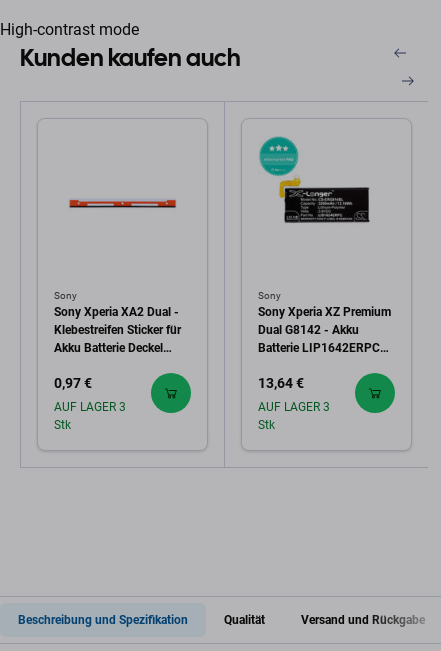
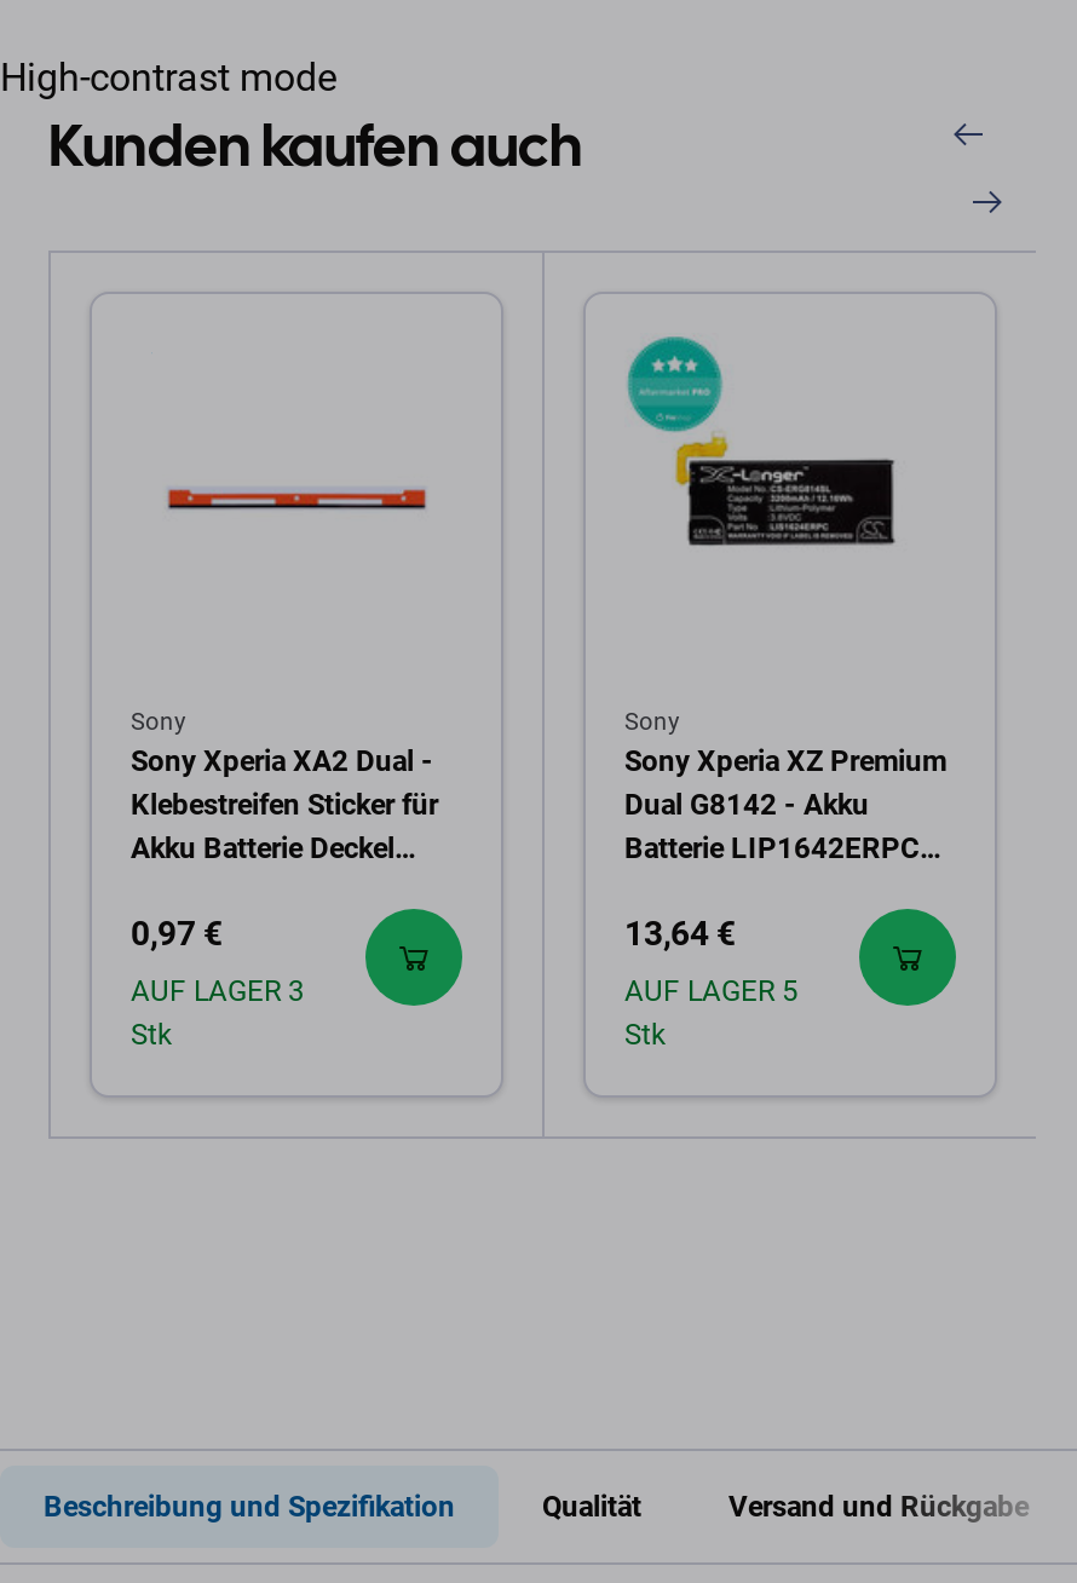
- AUF LAGER 3
+ AUF LAGER 5
